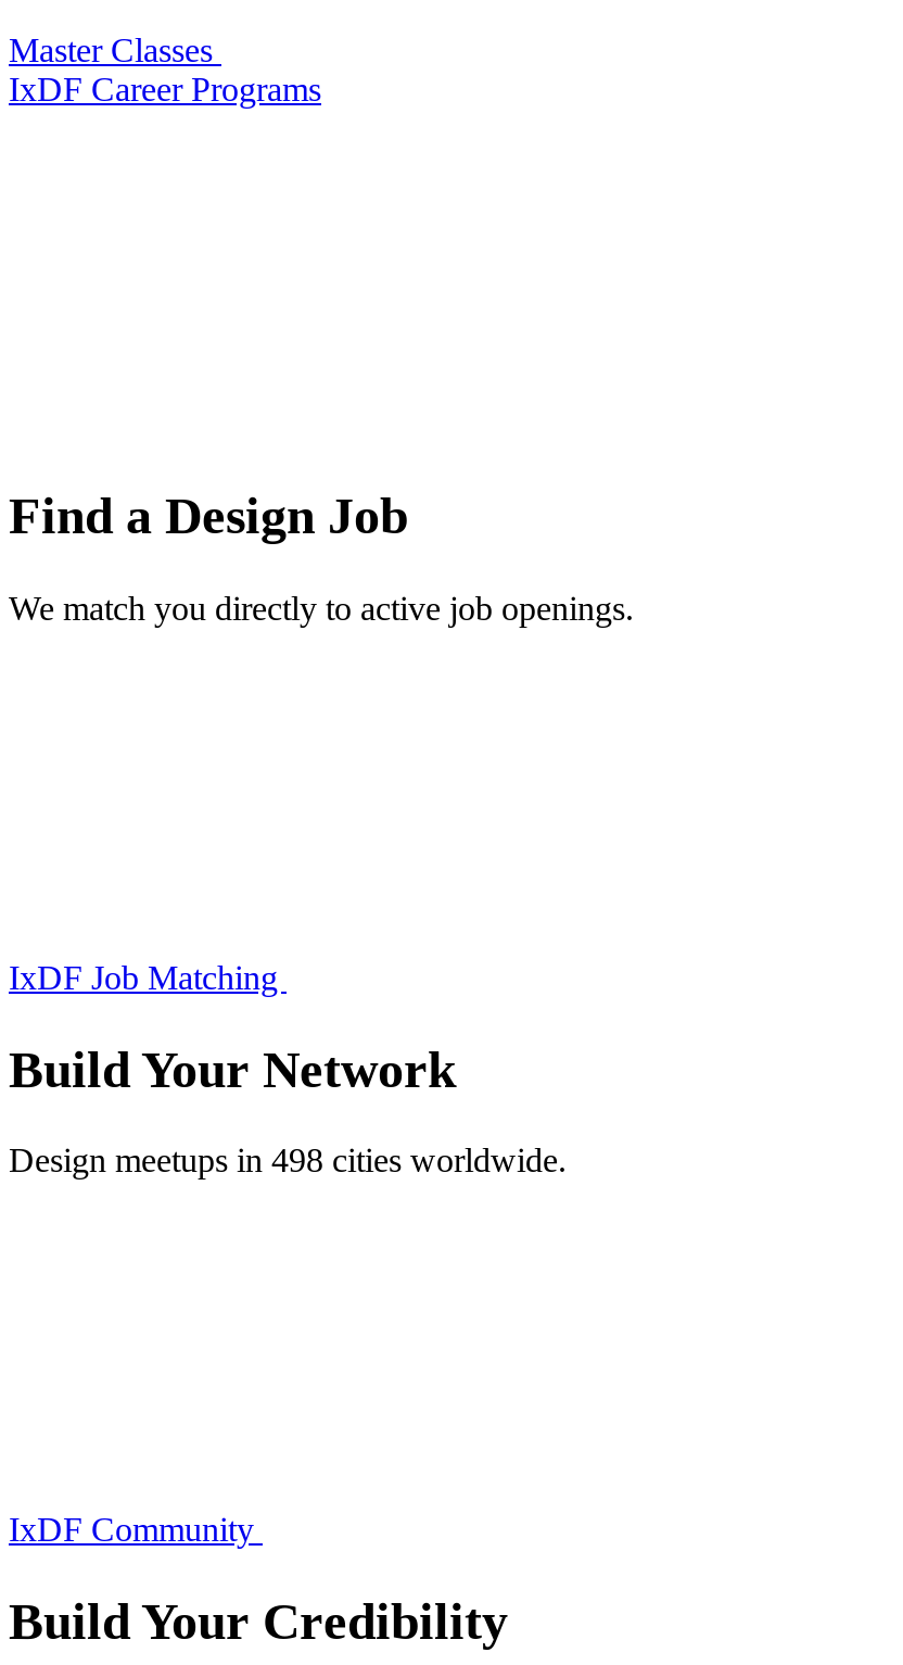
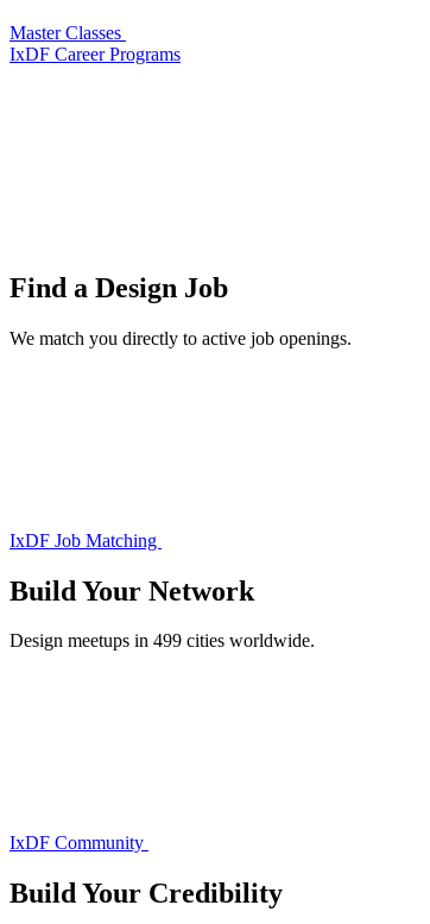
- Design meetups in 498 cities worldwide.
+ Design meetups in 499 cities worldwide.
